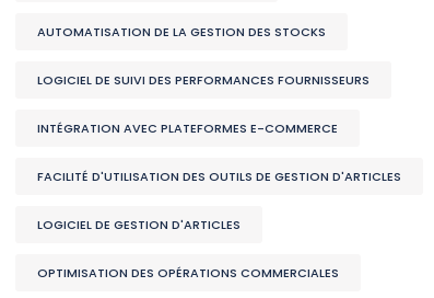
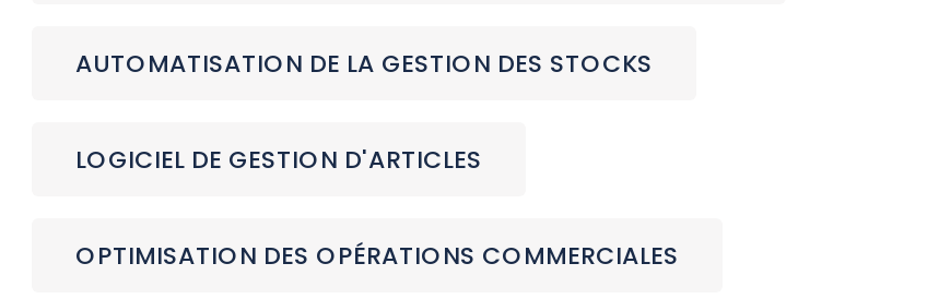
- LOGICIEL DE SUIVI DES PERFORMANCES FOURNISSEURS
- INTÉGRATION AVEC PLATEFORMES E-COMMERCE
- FACILITÉ D'UTILISATION DES OUTILS DE GESTION D'ARTICLES
